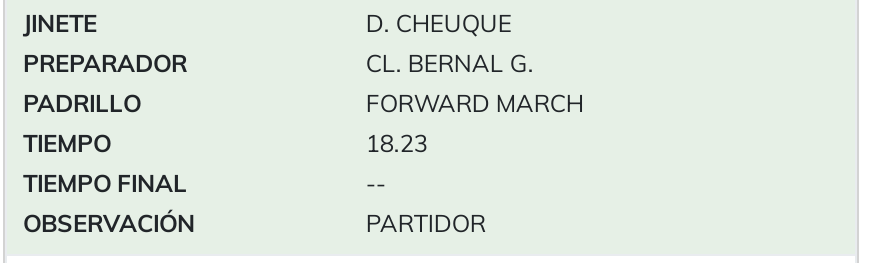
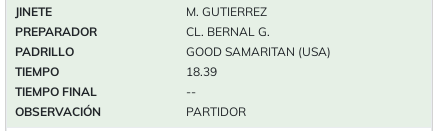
- D. CHEUQUE
+ M. GUTIERREZ

- FORWARD MARCH
+ GOOD SAMARITAN (USA)

- 18.23
+ 18.39
